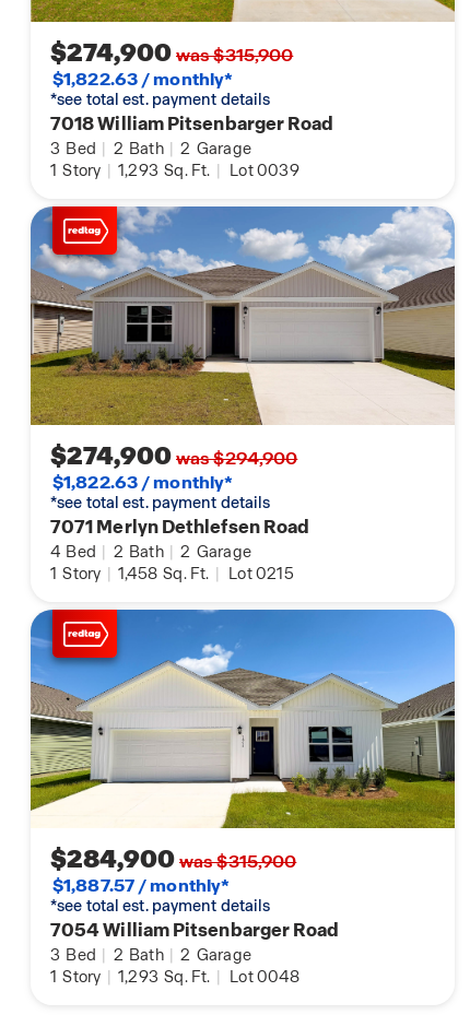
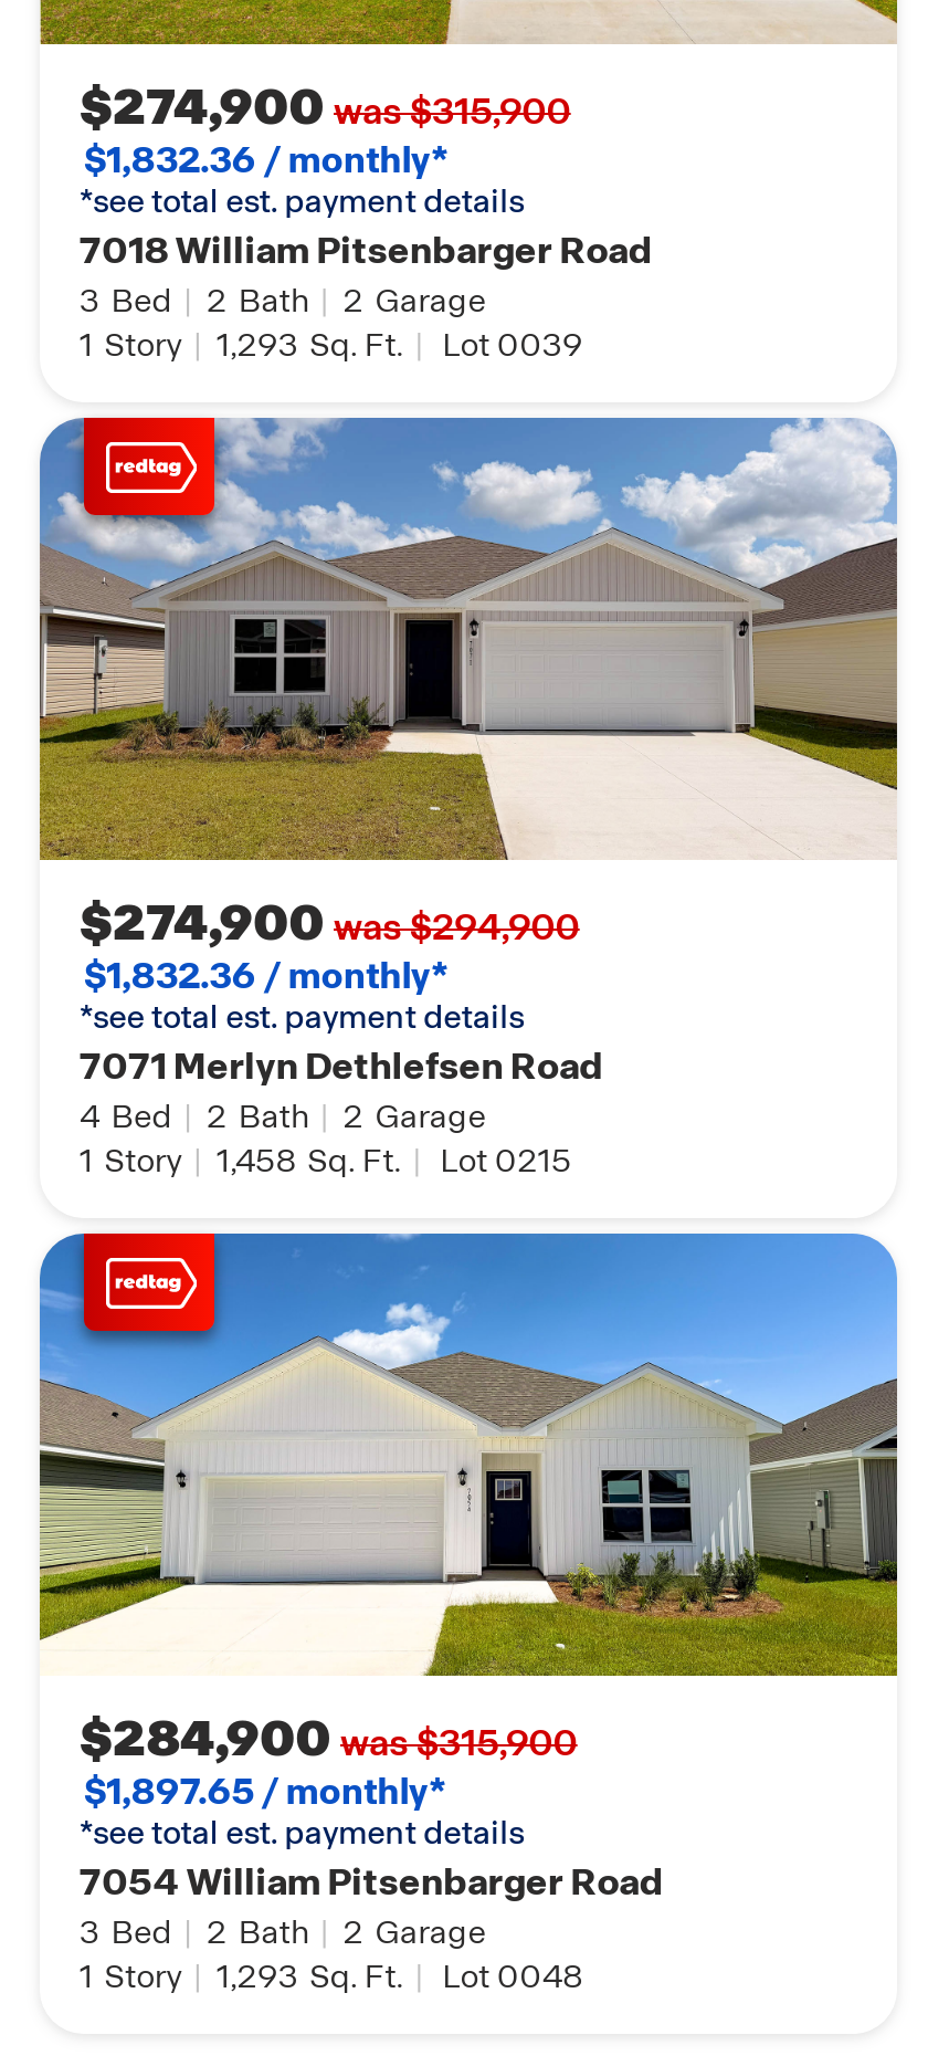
- $1,822.63 / monthly*
+ $1,832.36 / monthly*

- $1,822.63 / monthly*
+ $1,832.36 / monthly*

- $1,887.57 / monthly*
+ $1,897.65 / monthly*
